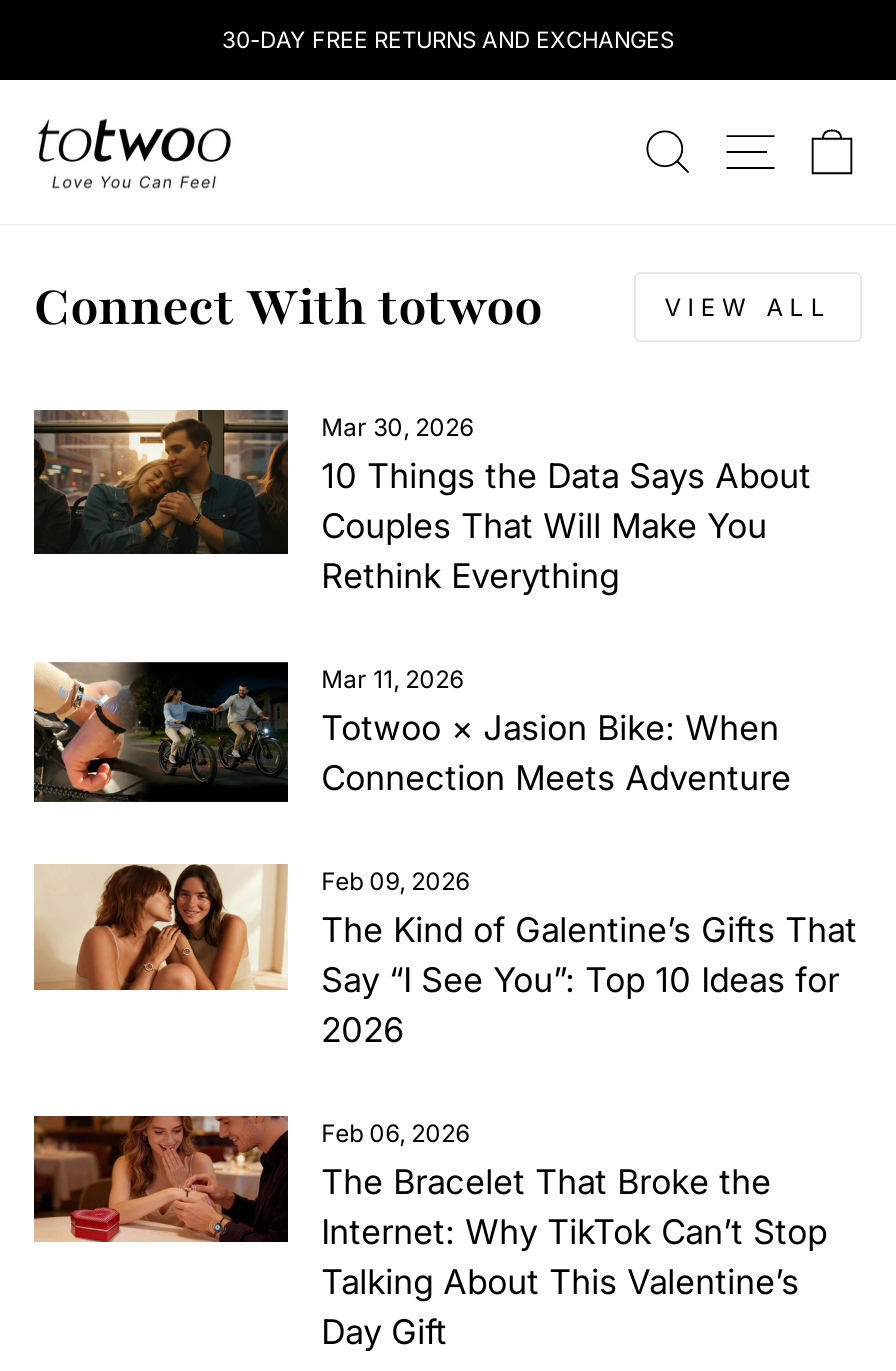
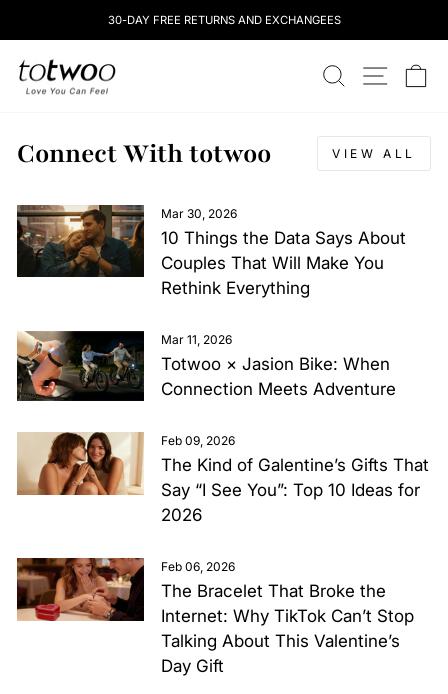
- 30-DAY FREE RETURNS AND EXCHANGES
+ 30-DAY FREE RETURNS AND EXCHANGEES
